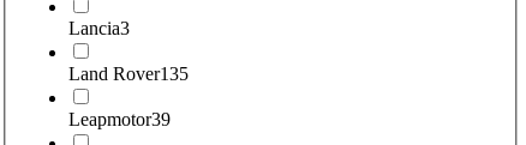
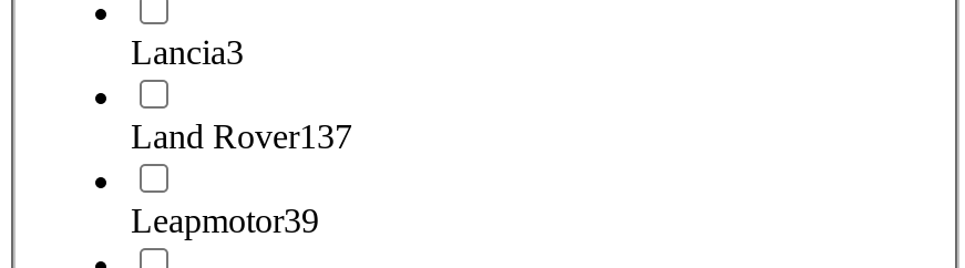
- Land Rover135
+ Land Rover137
